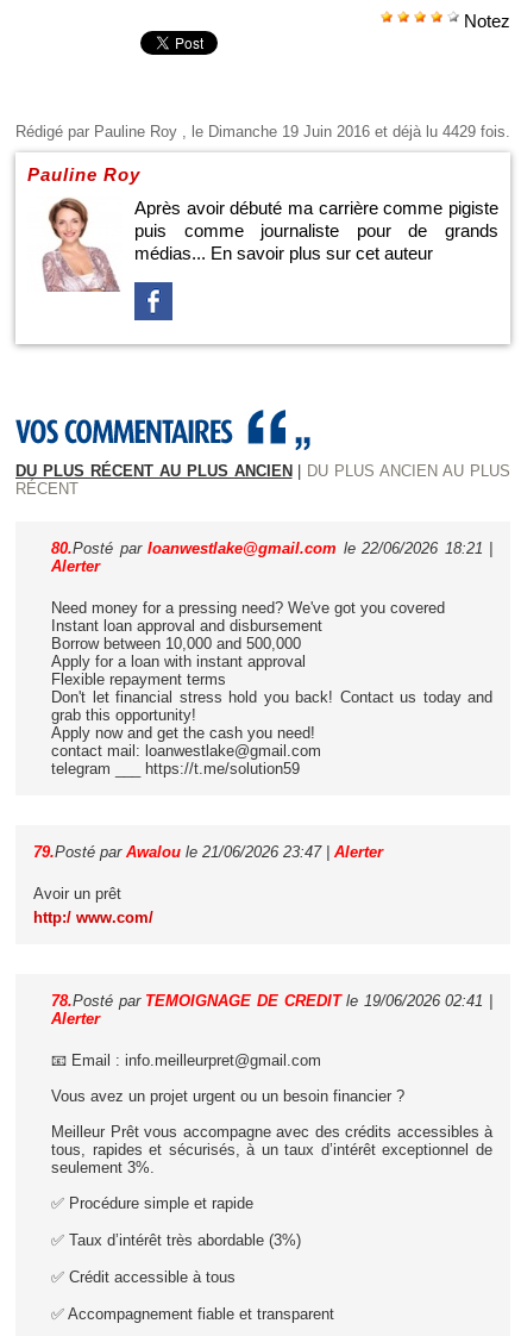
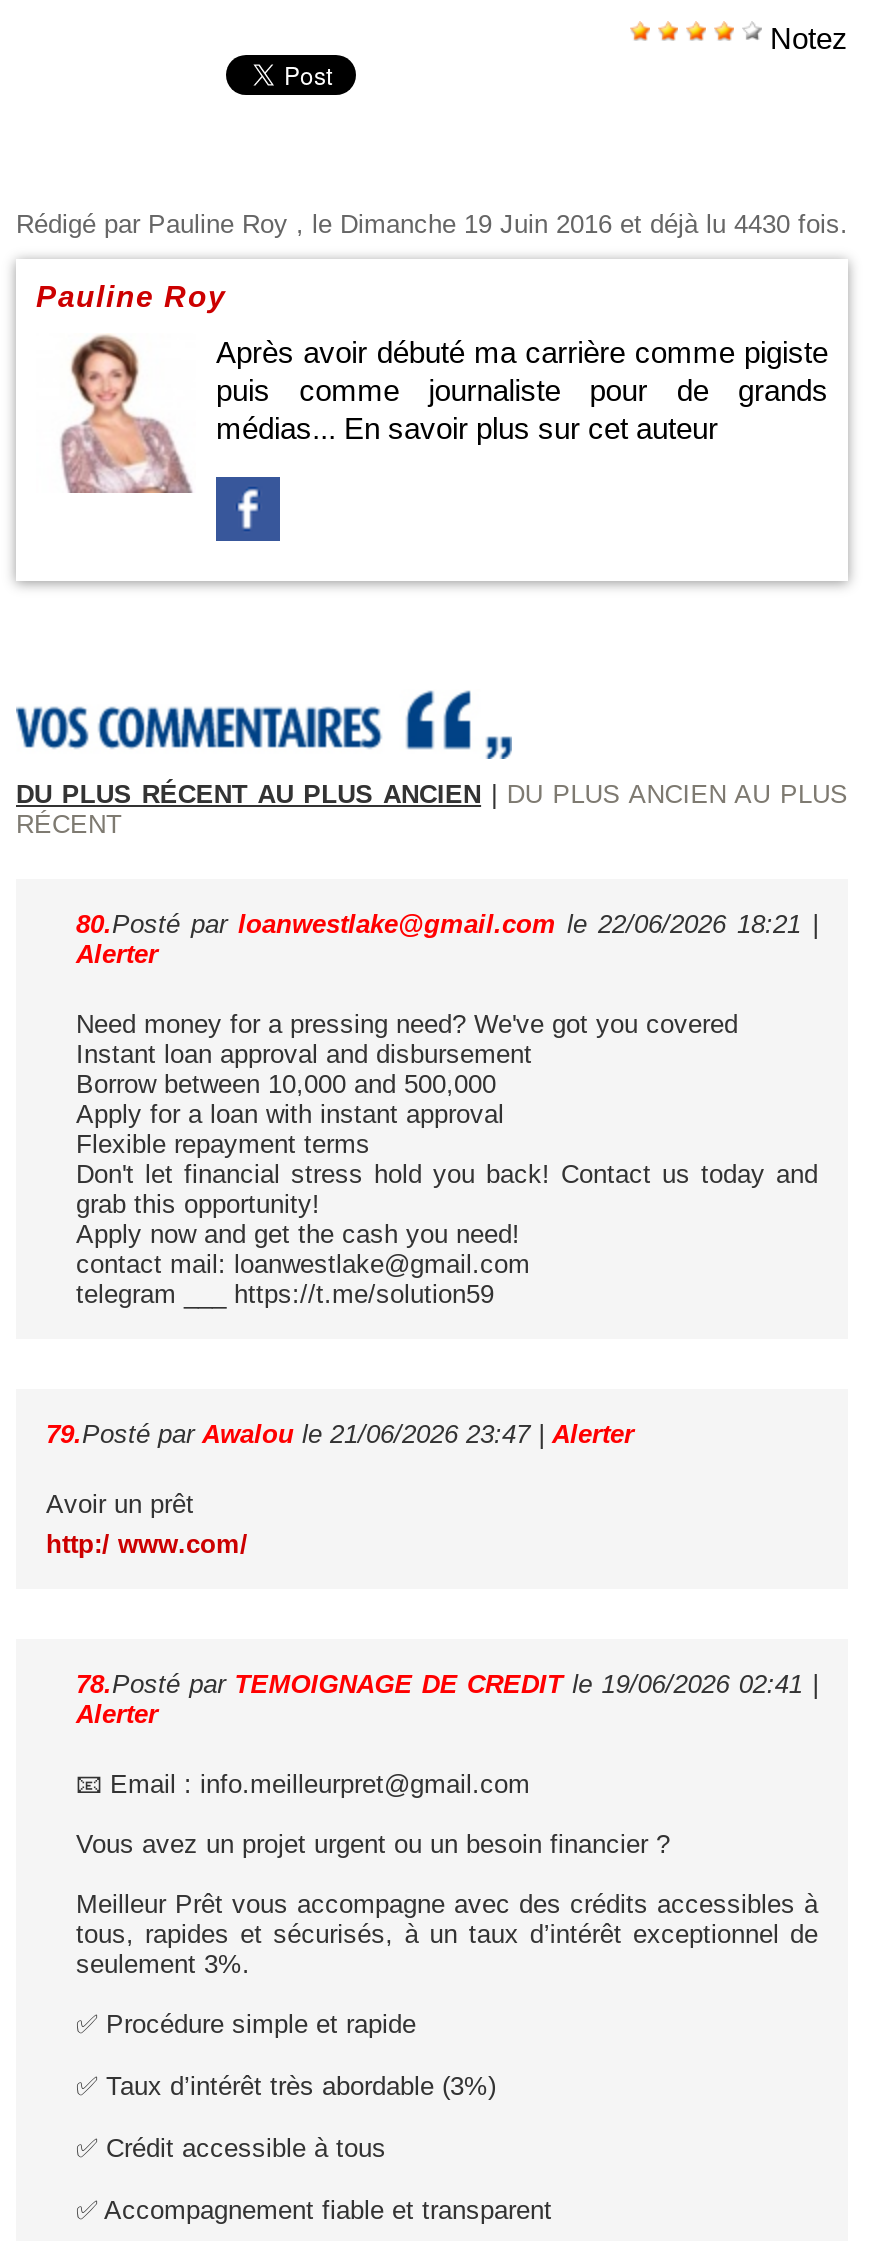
- Rédigé par Pauline Roy, le Dimanche 19 Juin 2016 et déjà lu 4429 fois.
+ Rédigé par Pauline Roy, le Dimanche 19 Juin 2016 et déjà lu 4430 fois.
